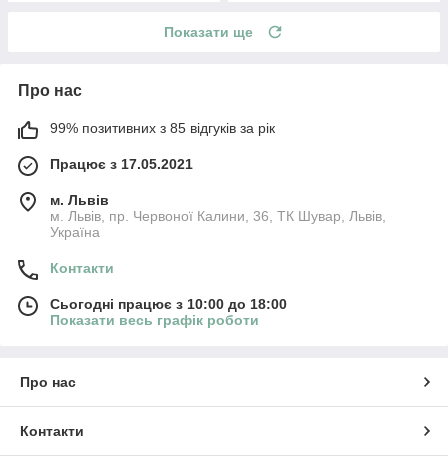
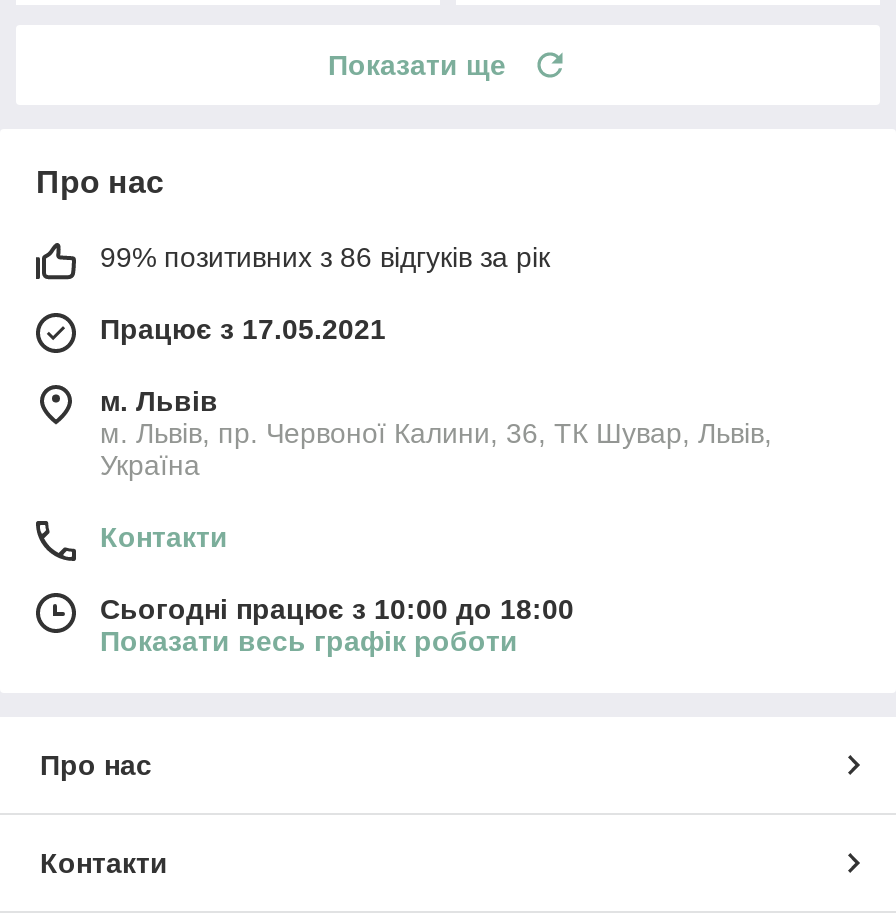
- 99% позитивних з 85 відгуків за рік
+ 99% позитивних з 86 відгуків за рік
